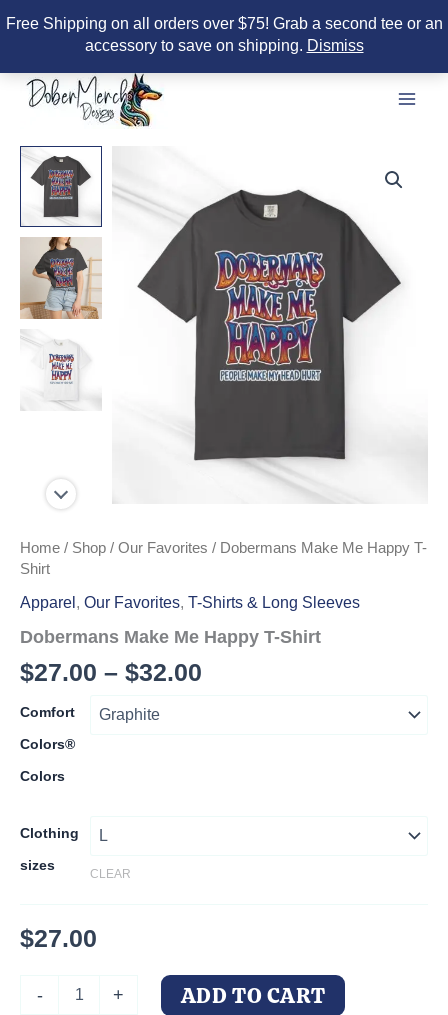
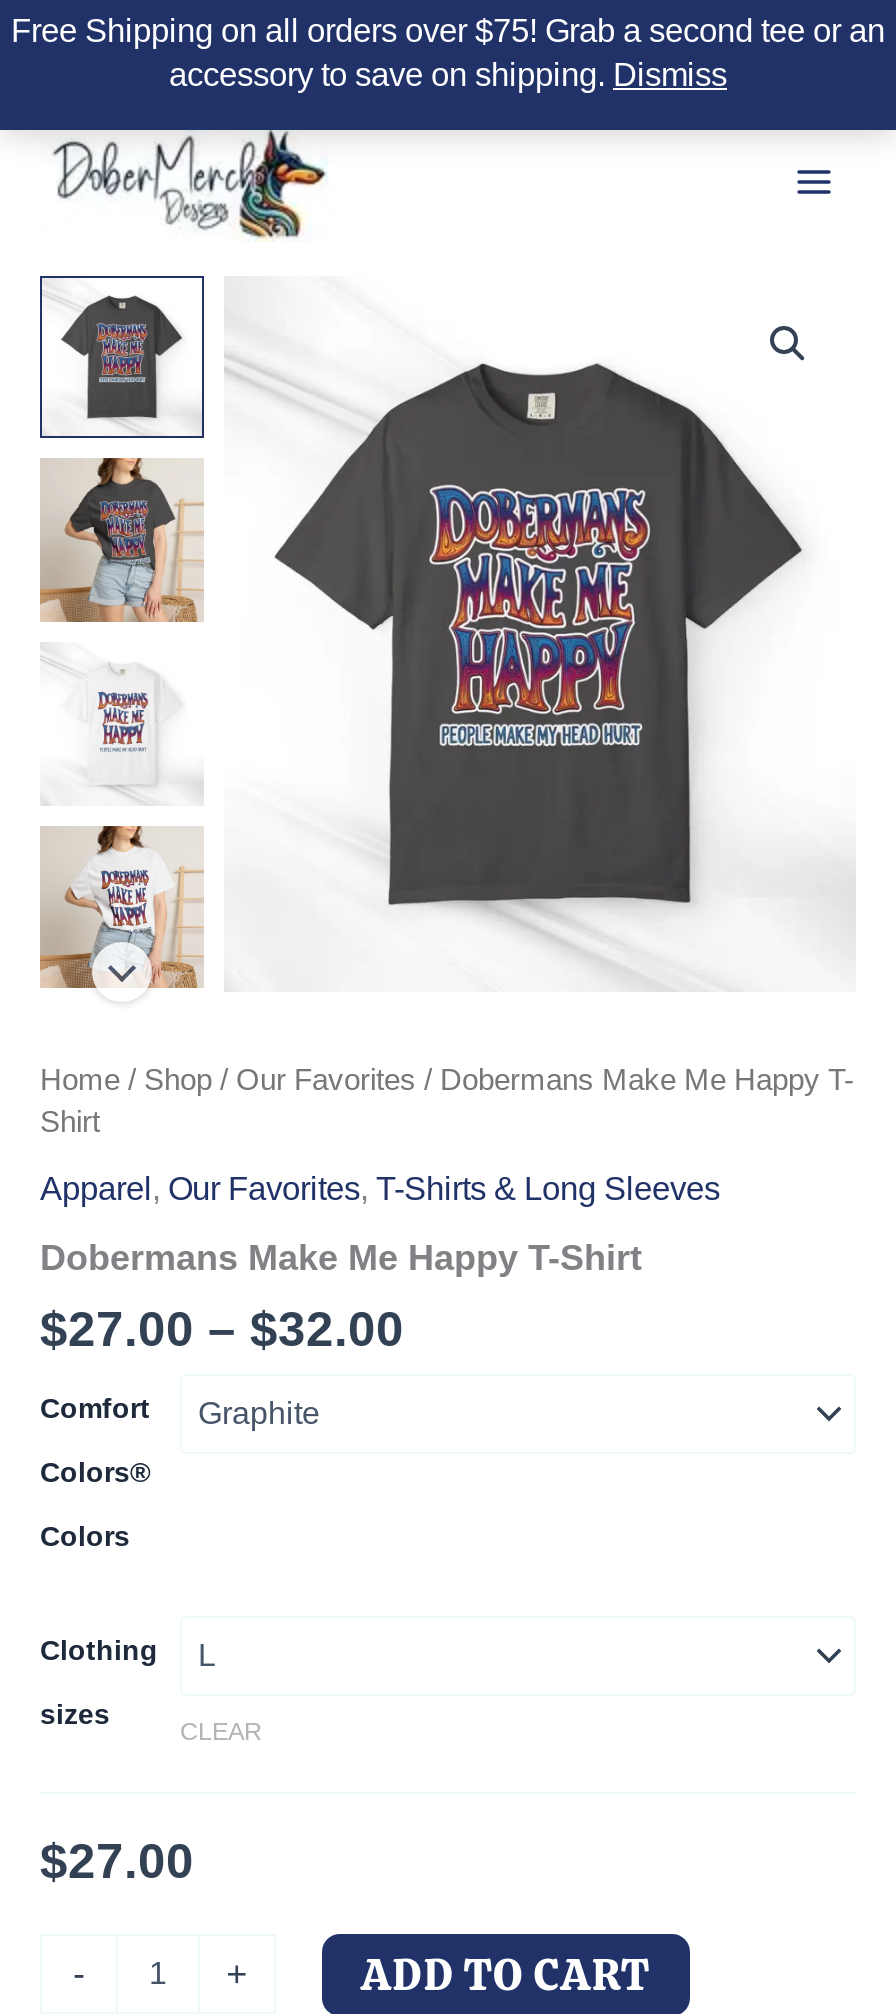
+ [image]
